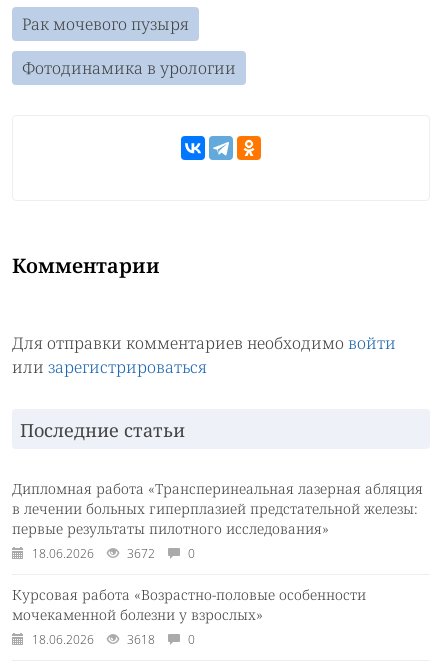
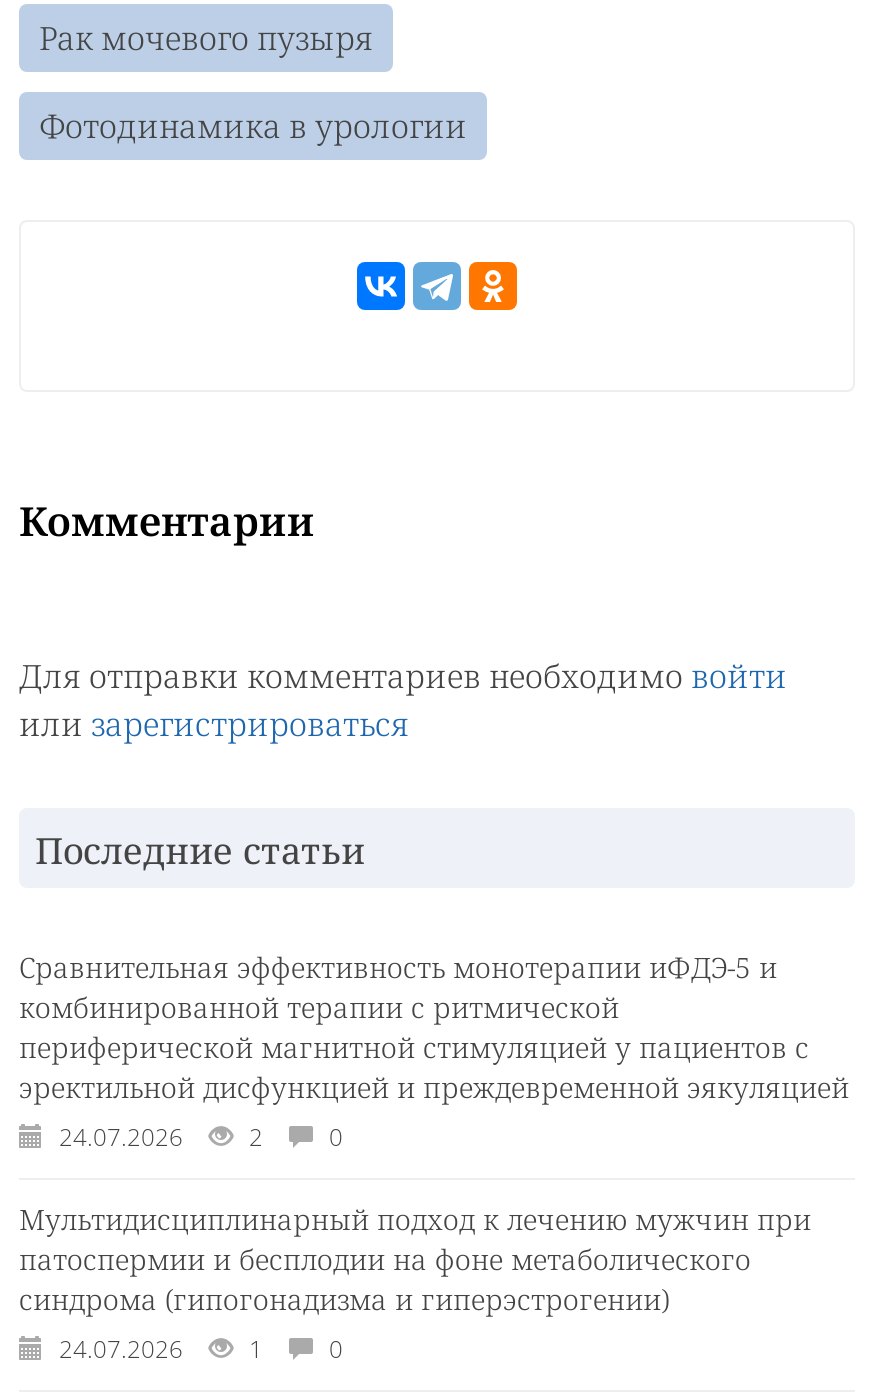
- Дипломная работа «Трансперинеальная лазерная абляция
- в лечении больных гиперплазией предстательной железы:
- первые результаты пилотного исследования»
- 18.06.2026
- 3672
+ Сравнительная эффективность монотерапии иФДЭ-5 и
+ комбинированной терапии с ритмической
+ периферической магнитной стимуляцией у пациентов с
+ эректильной дисфункцией и преждевременной эякуляцией
+ 24.07.2026
+ 2

- Курсовая работа «Возрастно-половые особенности
- мочекаменной болезни у взрослых»
- 18.06.2026
- 3618
+ Мультидисциплинарный подход к лечению мужчин при
+ патоспермии и бесплодии на фоне метаболического
+ синдрома (гипогонадизма и гиперэстрогении)
+ 24.07.2026
+ 1
